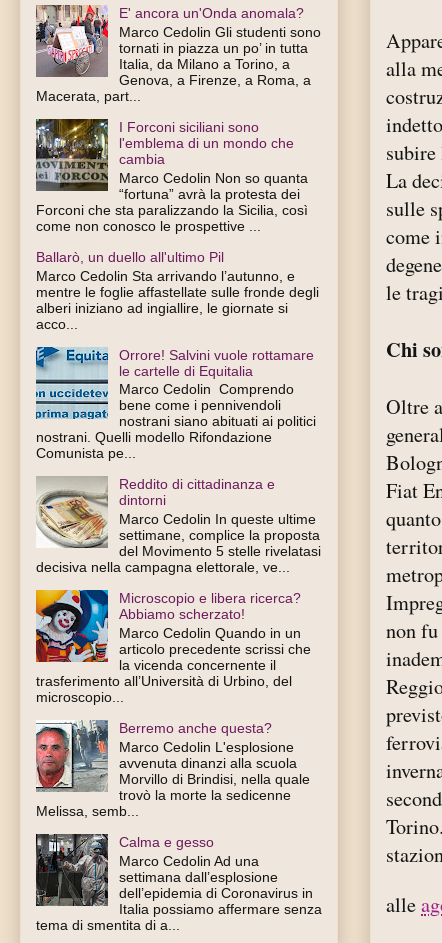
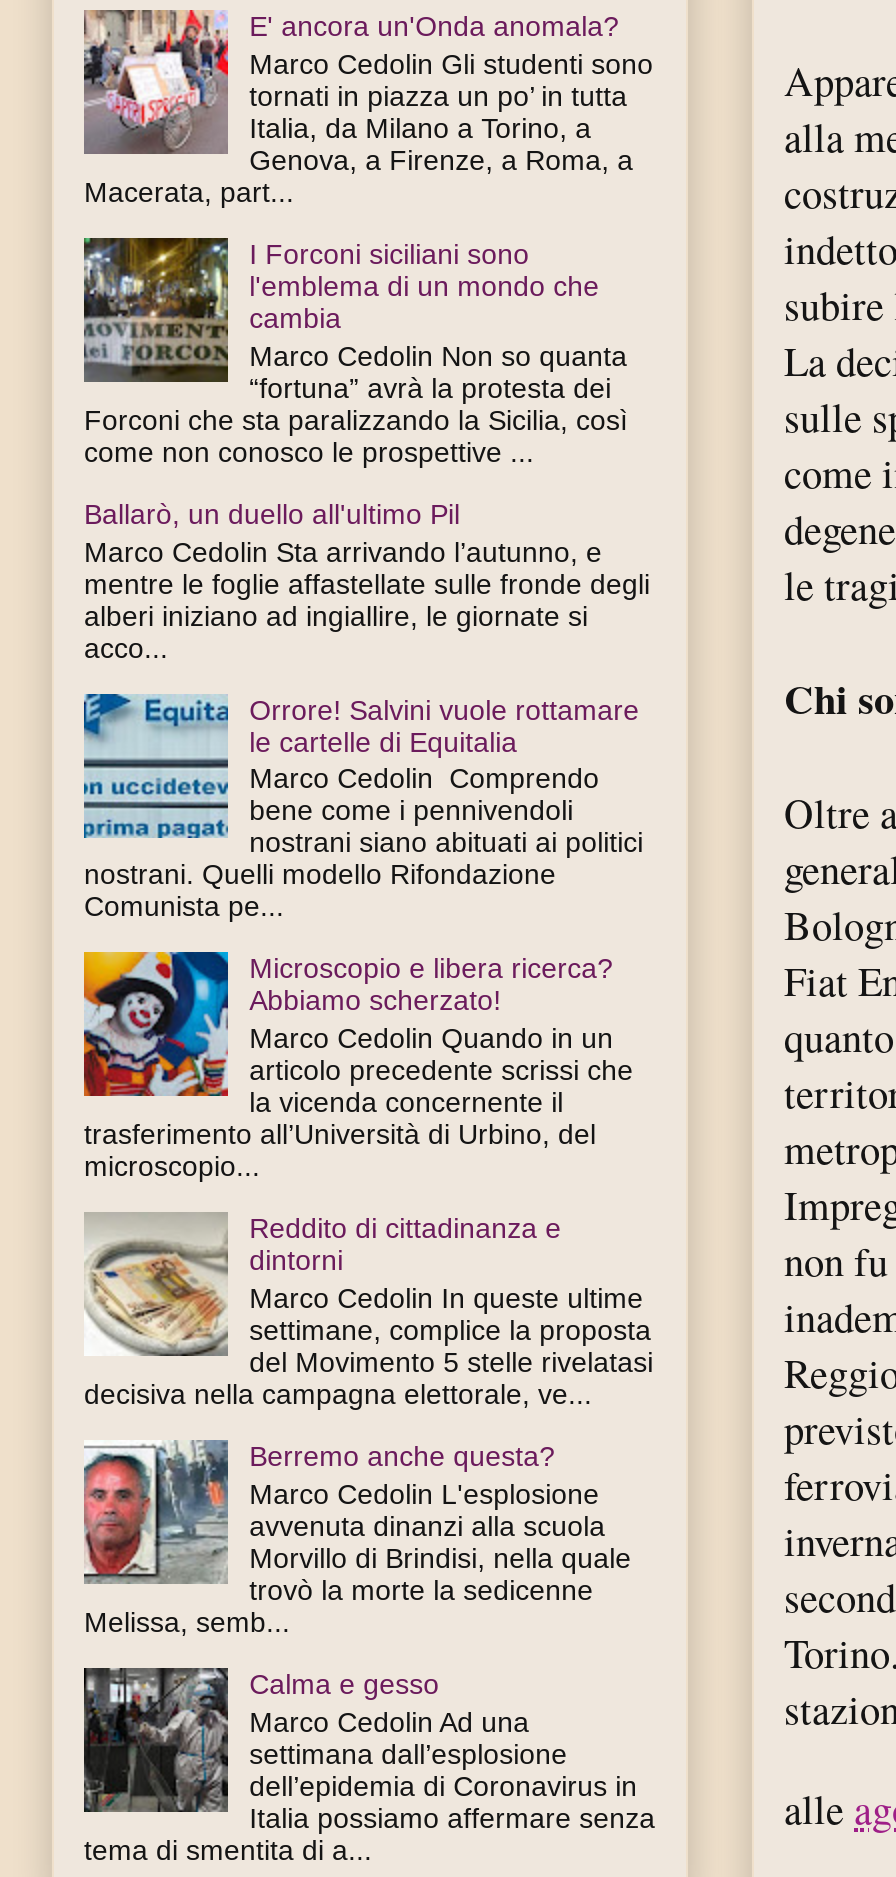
moved down: [image] | Reddito di cittadinanza e | dintorni | Marco Cedolin In queste ultime | settimane, complice la proposta | del Movimento 5 stelle rivelatasi | decisiva nella campagna elettorale, ve...

moved up: [image] | Microscopio e libera ricerca? | Abbiamo scherzato! | Marco Cedolin Quando in un | articolo precedente scrissi che | la vicenda concernente il | trasferimento all’Università di Urbino, del | microscopio...
